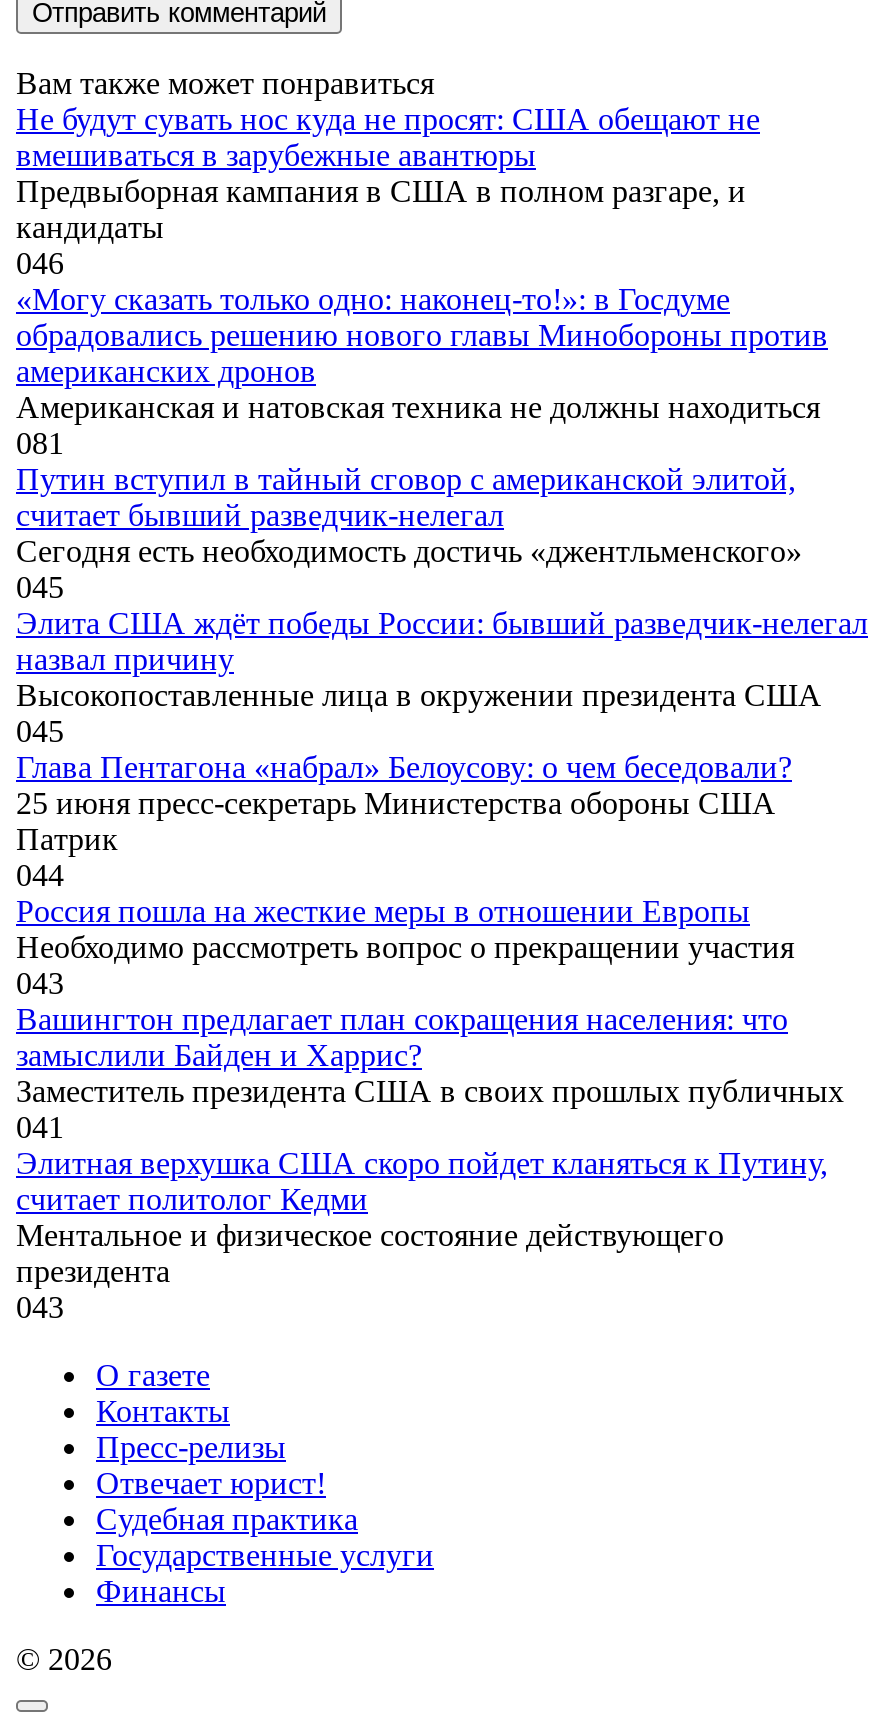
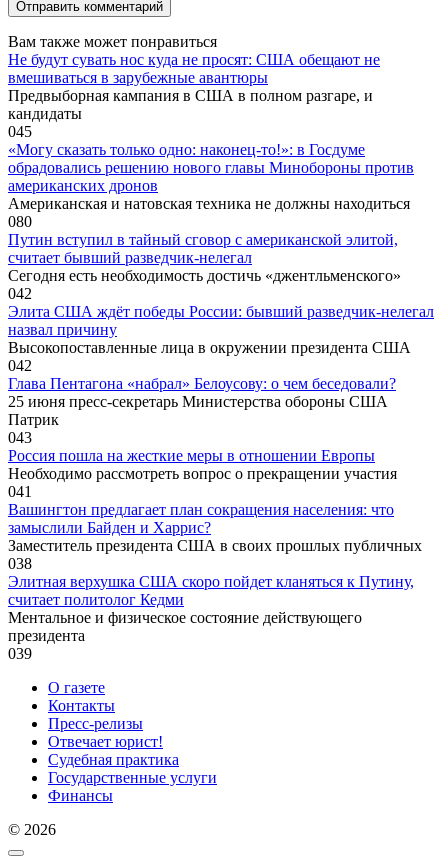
- 046
+ 045

- 081
+ 080

- 045
+ 042

- 045
+ 042

- 044
+ 043

- 043
+ 041

- 041
+ 038

- 043
+ 039
